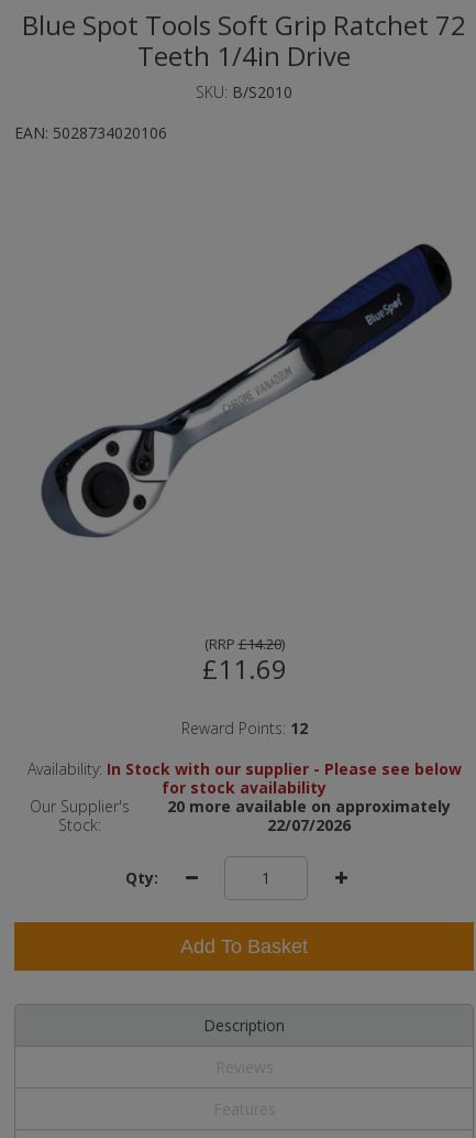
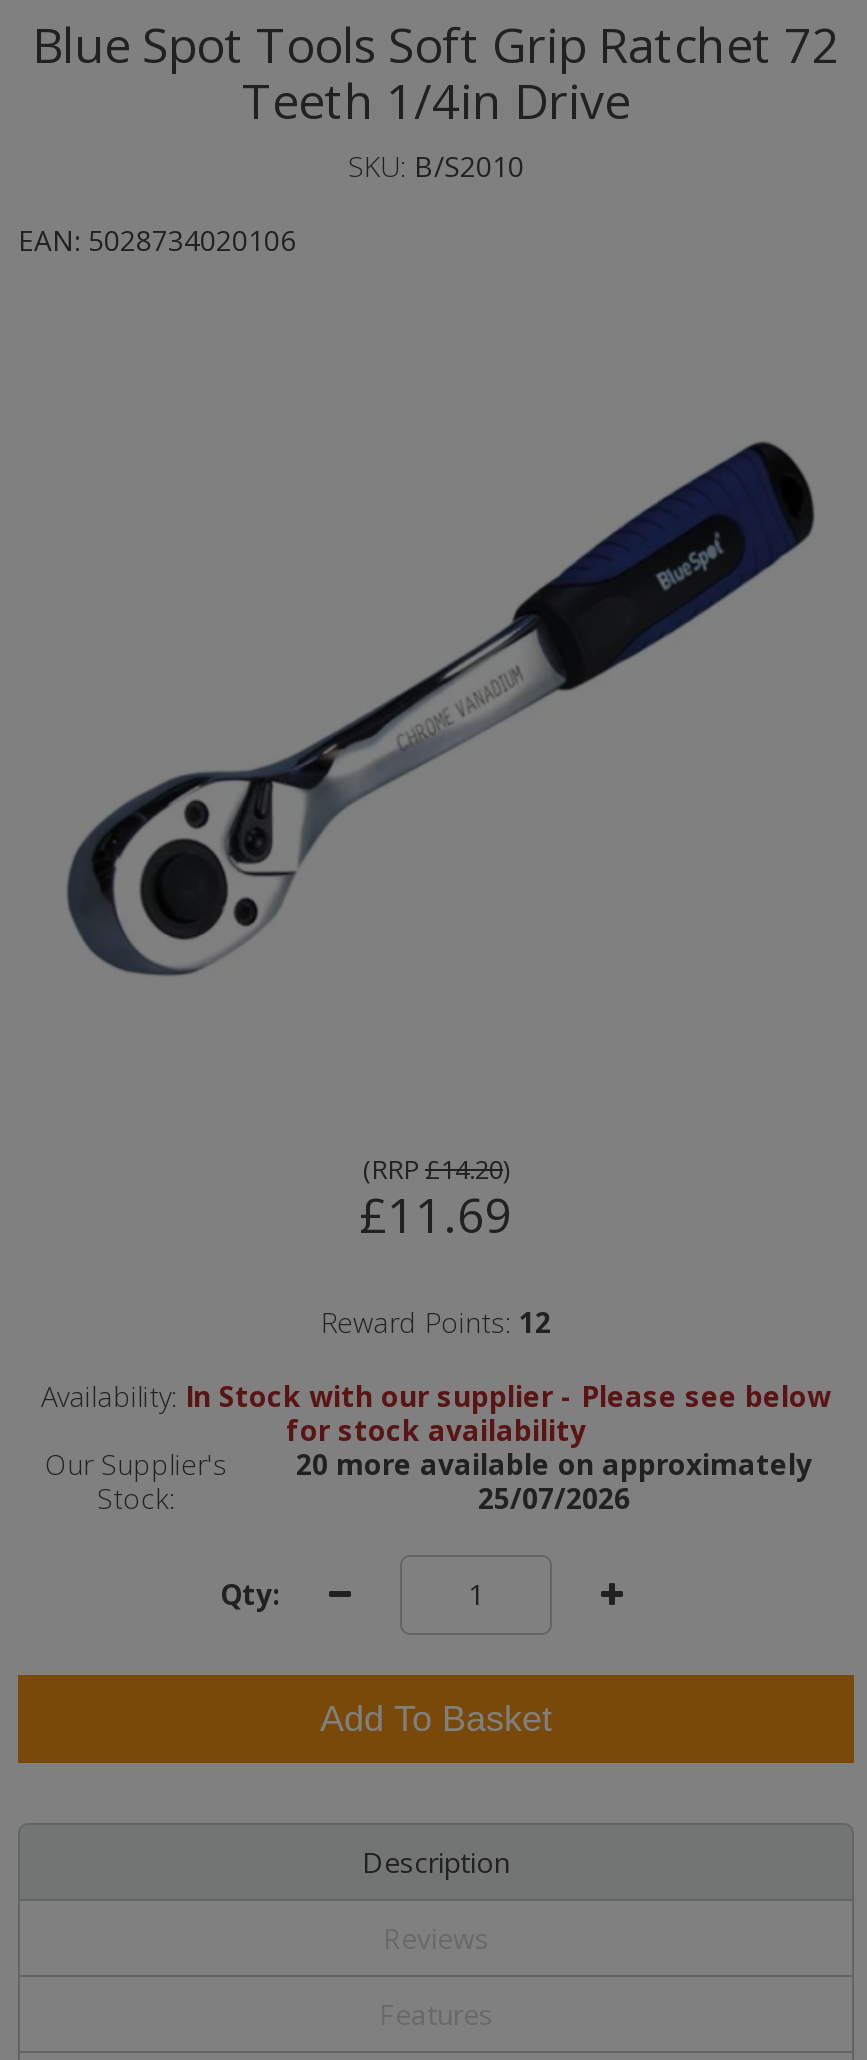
- 22/07/2026
+ 25/07/2026
